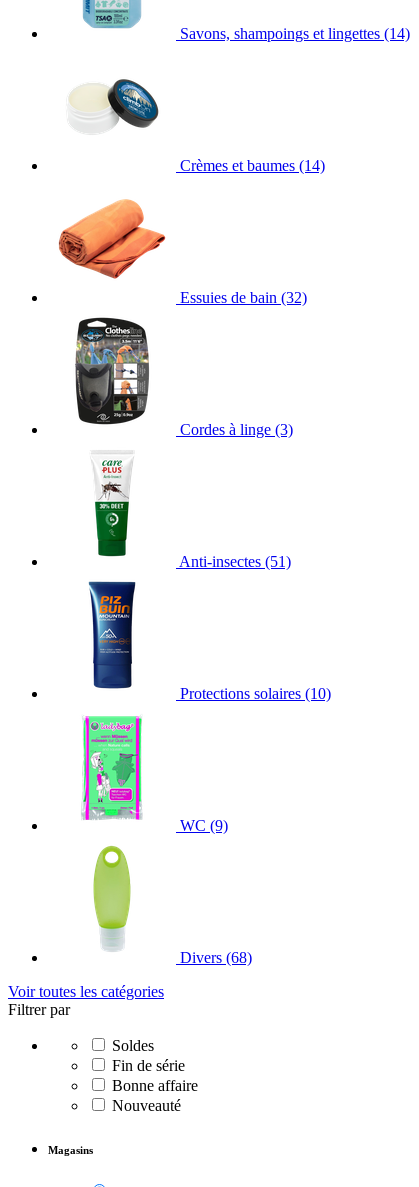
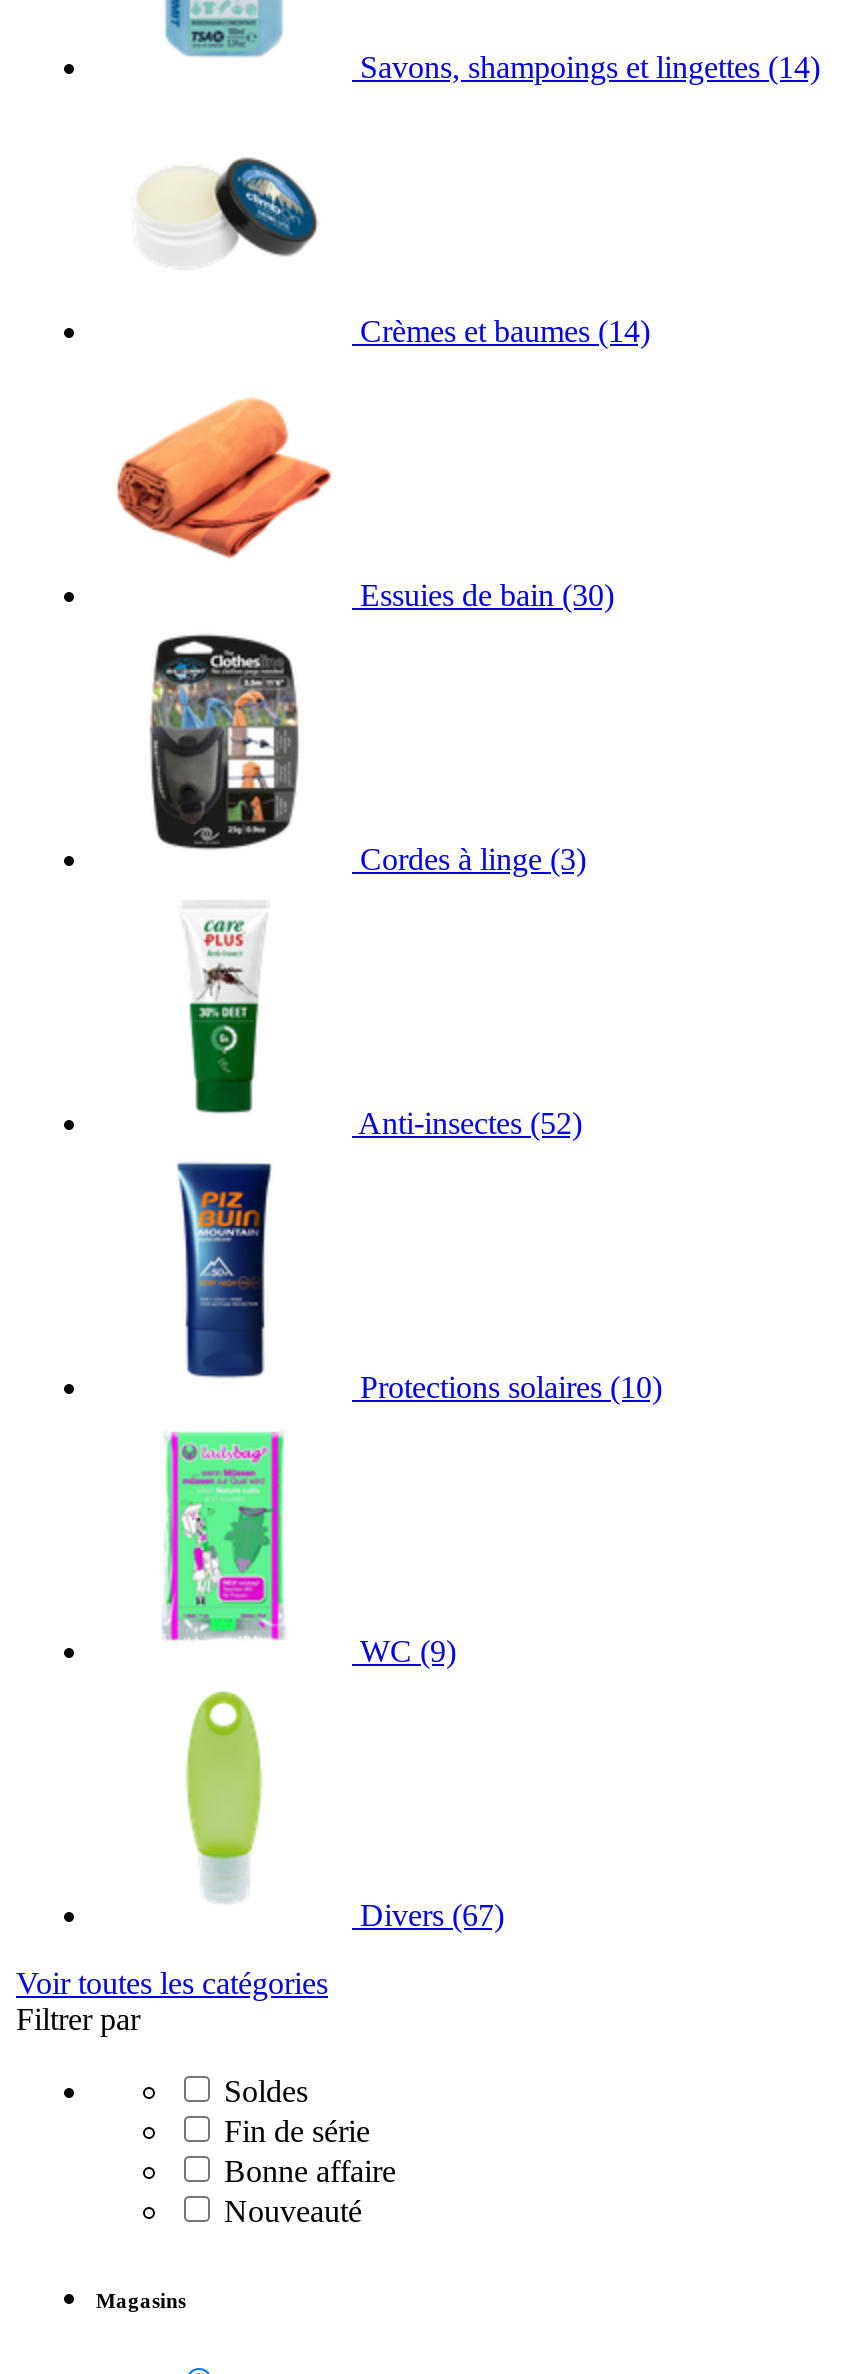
- Essuies de bain (32)
+ Essuies de bain (30)

- Anti-insectes (51)
+ Anti-insectes (52)

- Divers (68)
+ Divers (67)
